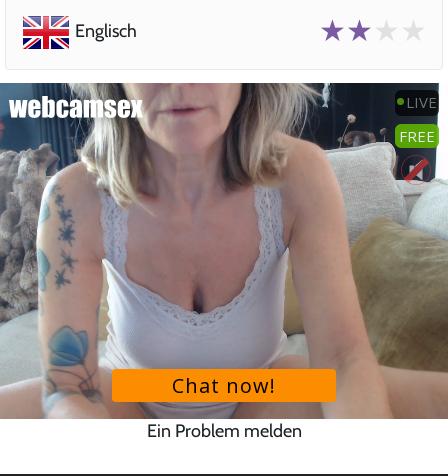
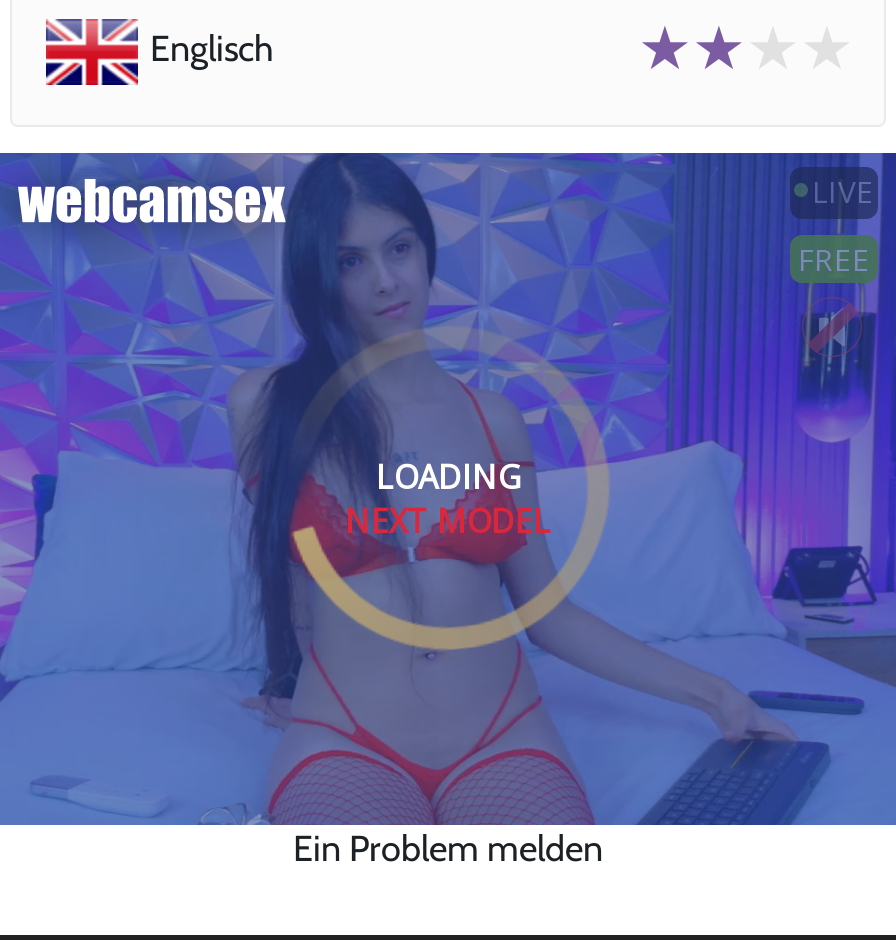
- [image]
+ [image]
